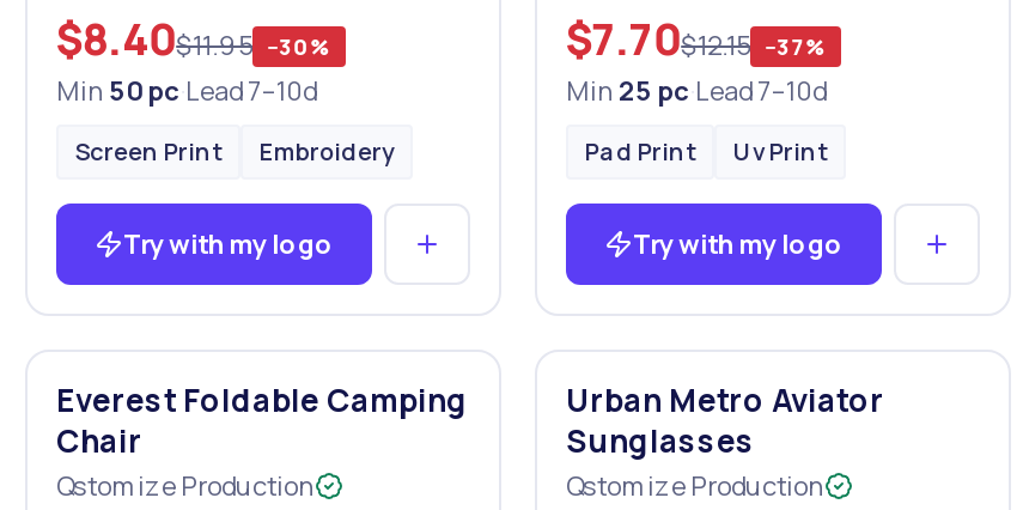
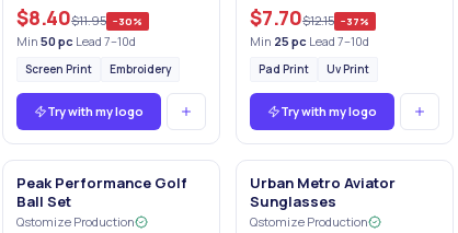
- Everest Foldable Camping
- Chair
+ Peak Performance Golf
+ Ball Set
